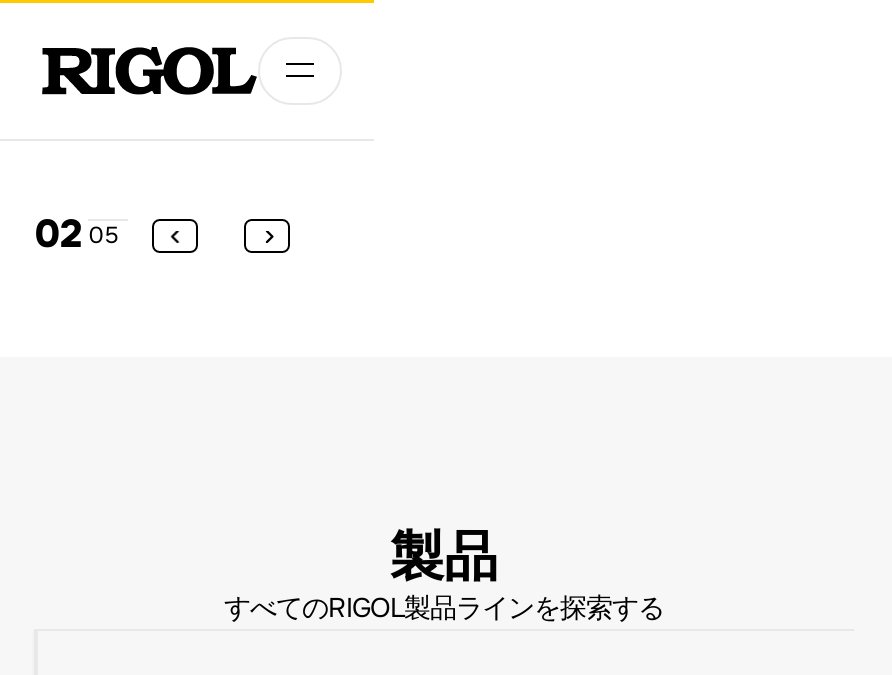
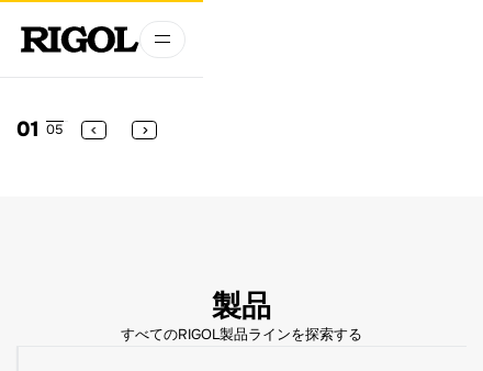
- 02 05
+ 01 05
